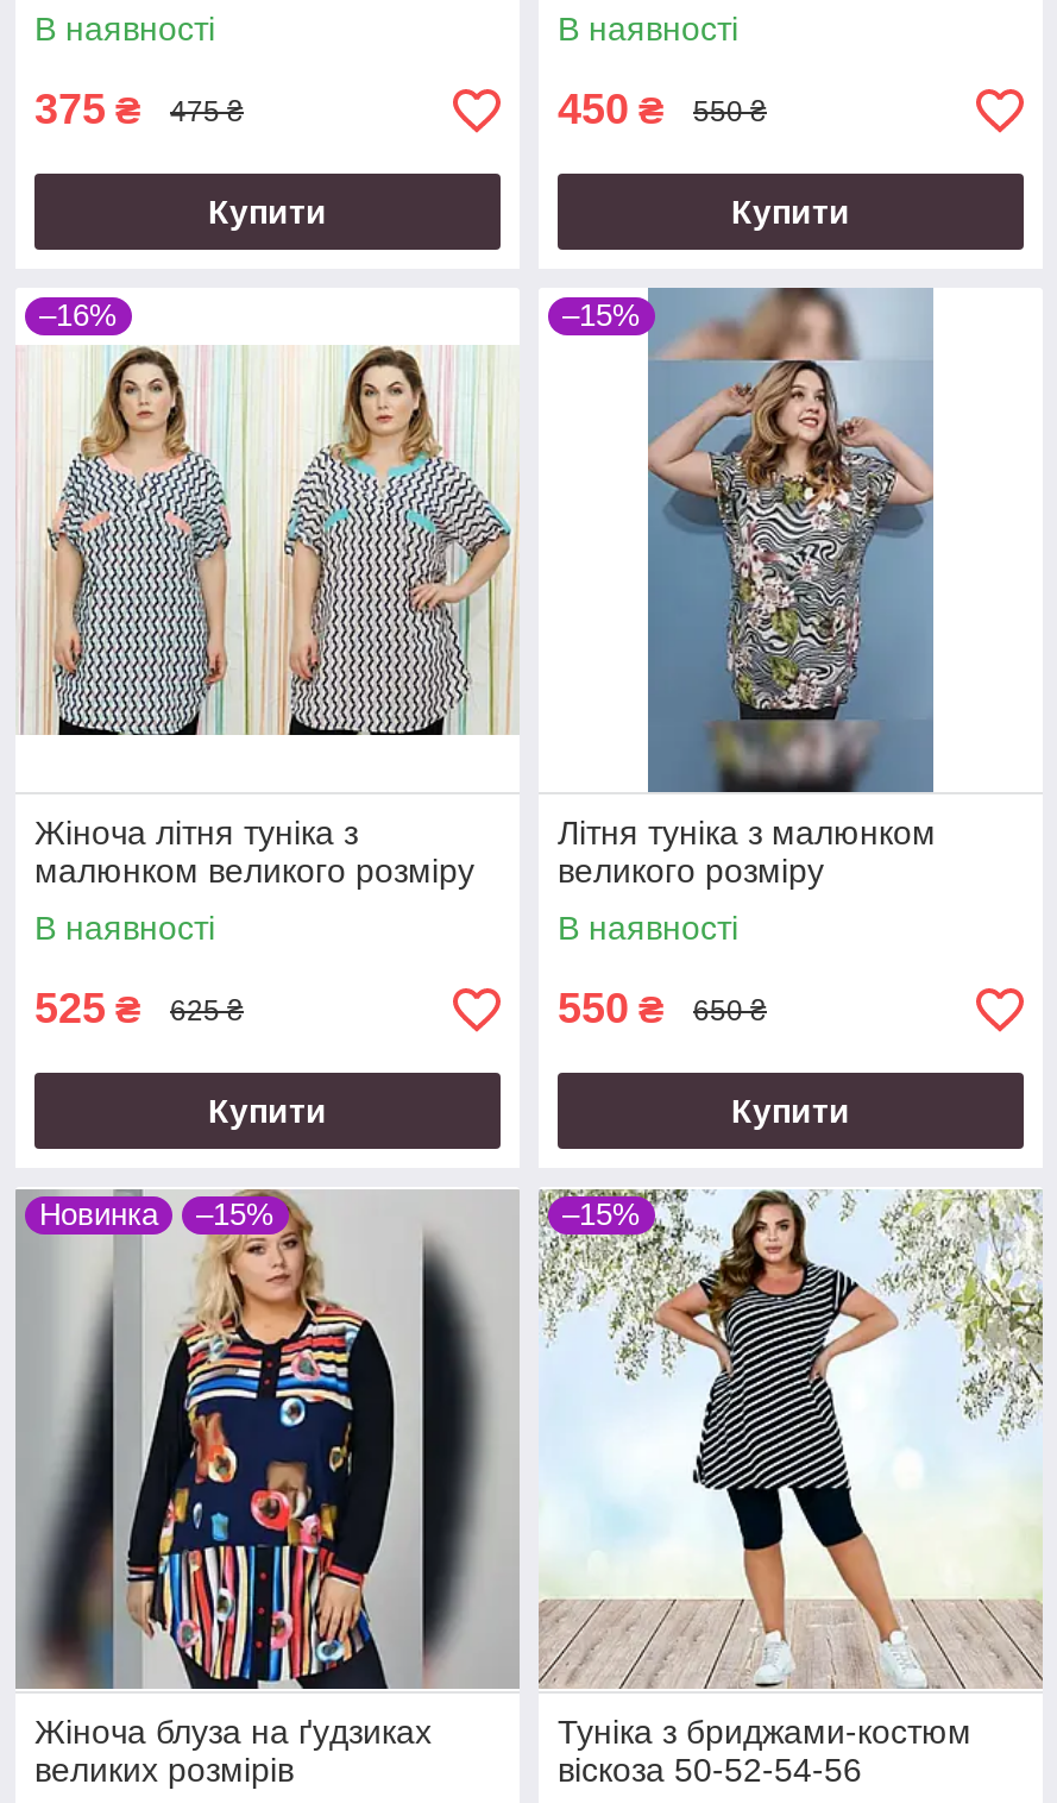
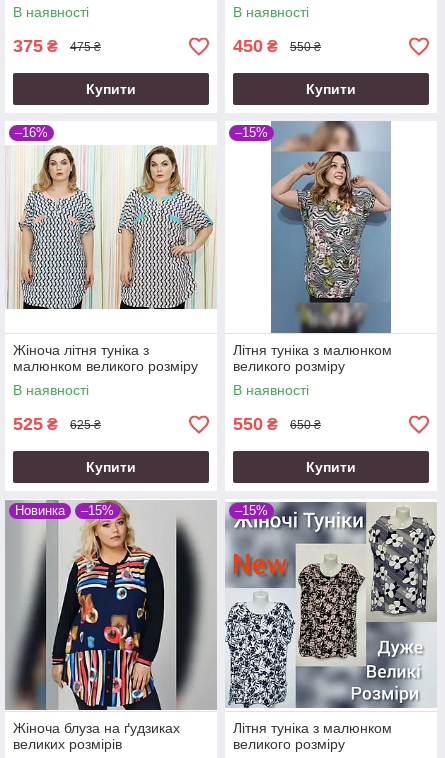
- [image]
- Туніка з бриджами-костюм
- віскоза 50-52-54-56
+ [image]
+ Літня туніка з малюнком
+ великого розміру
